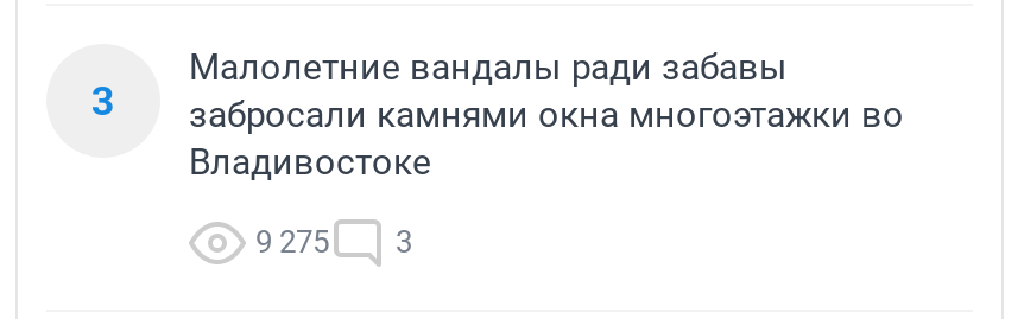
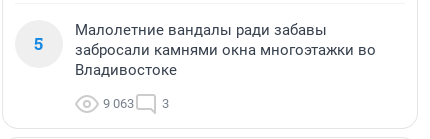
- 3 забросали камнями окна многоэтажки во
+ 5 забросали камнями окна многоэтажки во

- 9 275 3
+ 9 063 3
